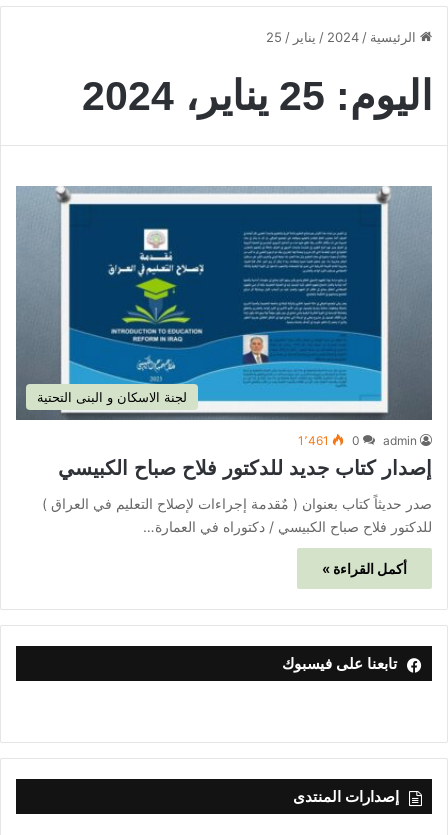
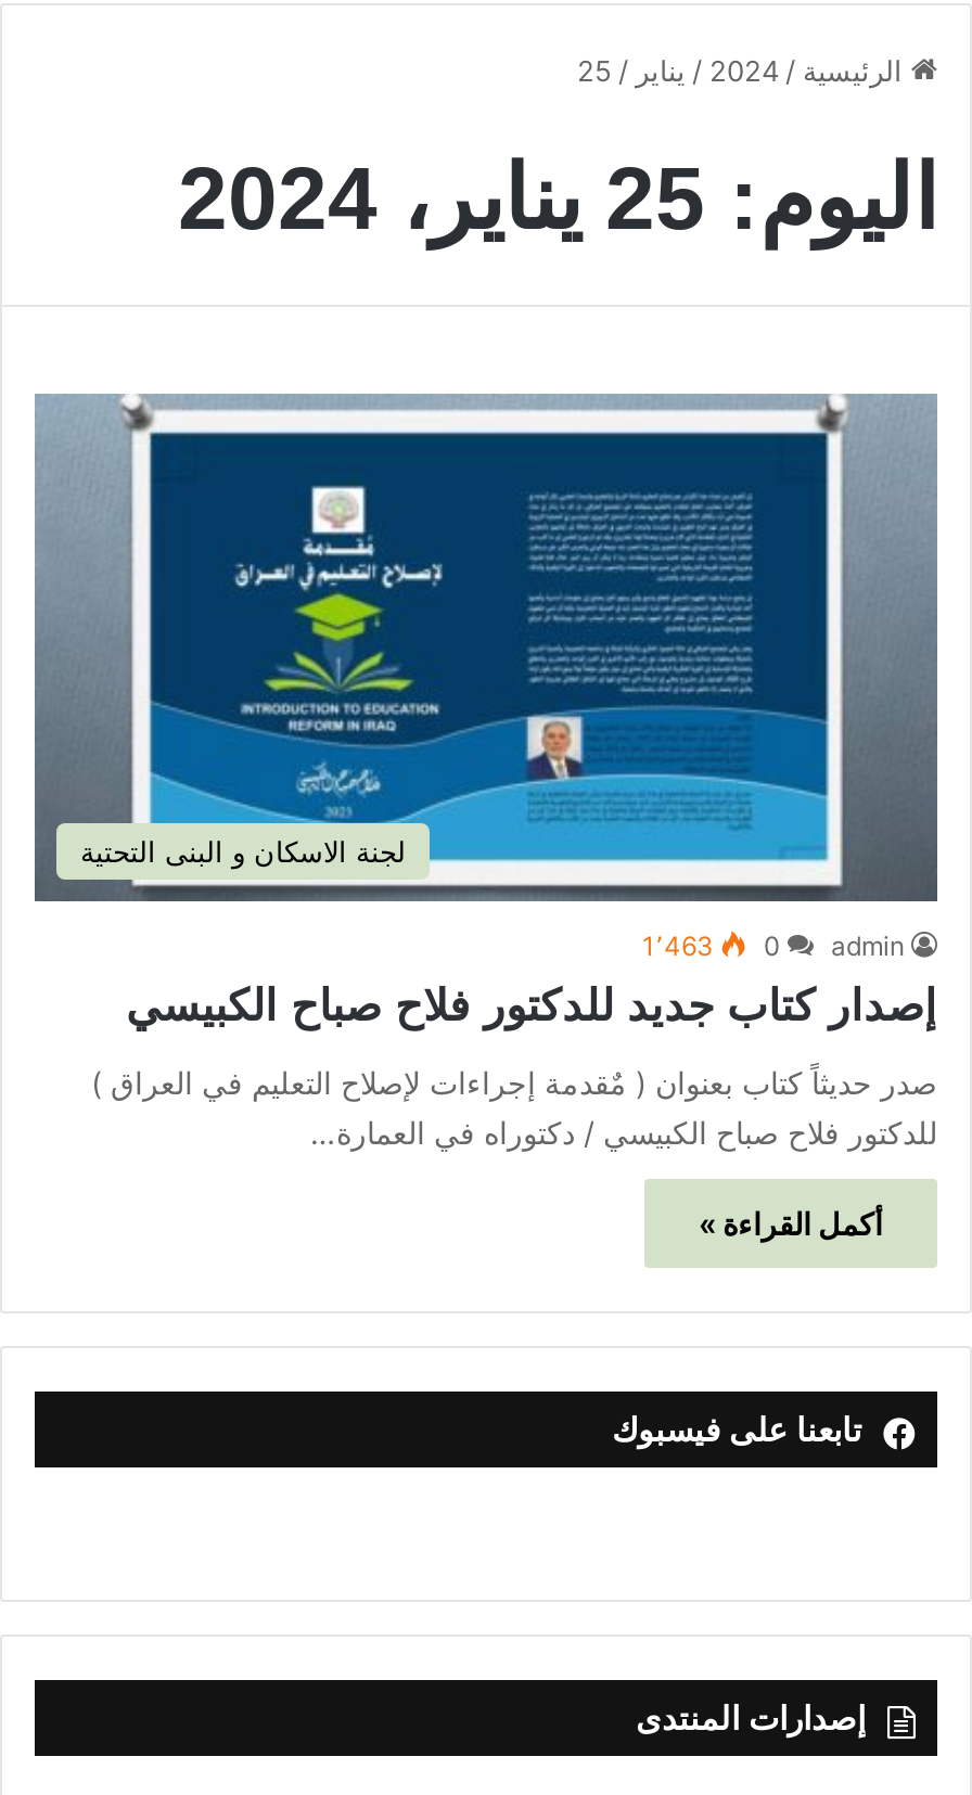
- 1٬461 0 admin
+ 1٬463 0 admin
